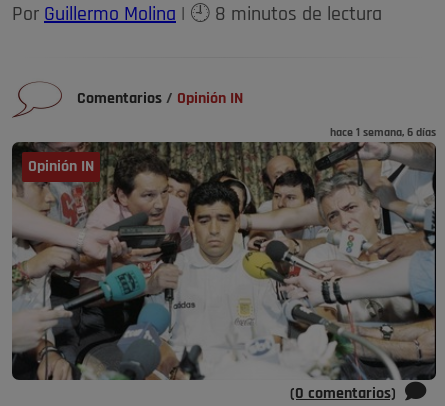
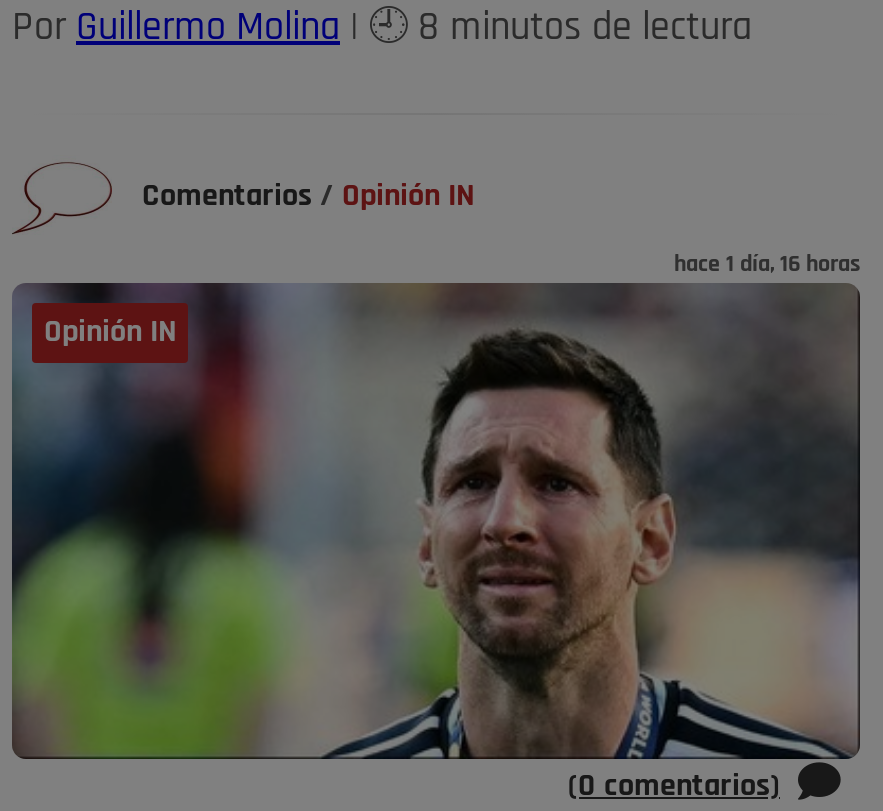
- hace 1 semana, 6 días
+ hace 1 día, 16 horas

- [image]
+ [image]
